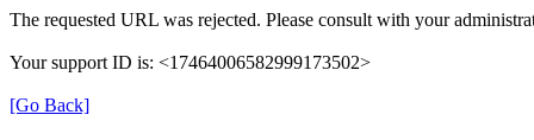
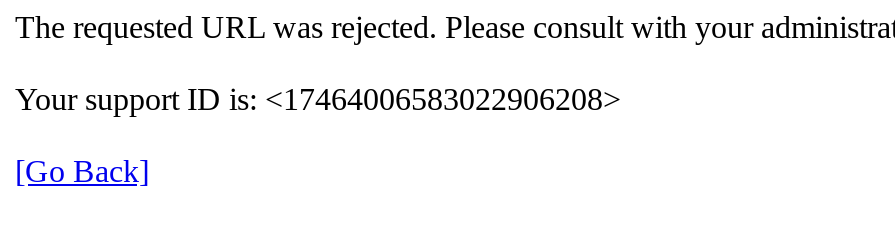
- Your support ID is: <17464006582999173502>
+ Your support ID is: <17464006583022906208>
